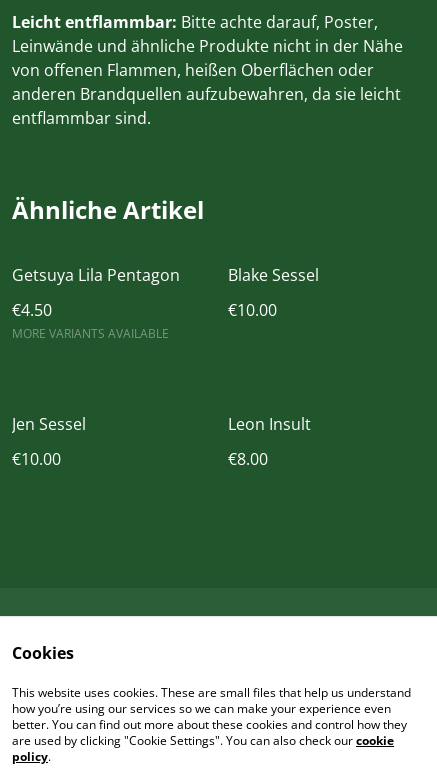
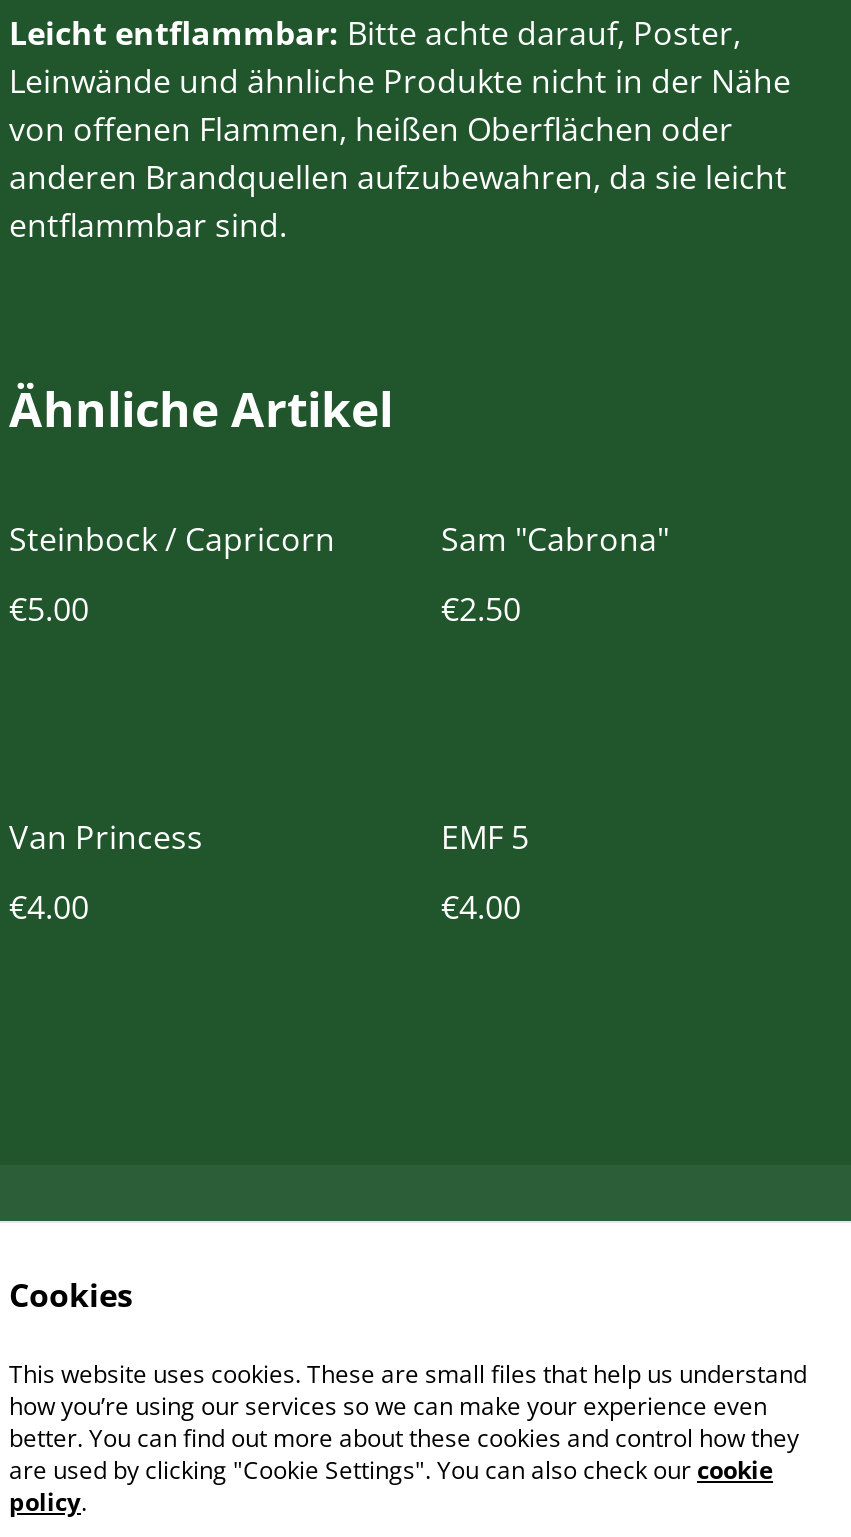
- Getsuya Lila Pentagon
+ Steinbock / Capricorn

- Blake Sessel
+ Sam "Cabrona"

- €4.50
- MORE VARIANTS AVAILABLE
+ €5.00

- €10.00
+ €2.50

- Jen Sessel
+ Van Princess

- Leon Insult
+ EMF 5

- €10.00
+ €4.00

- €8.00
+ €4.00
